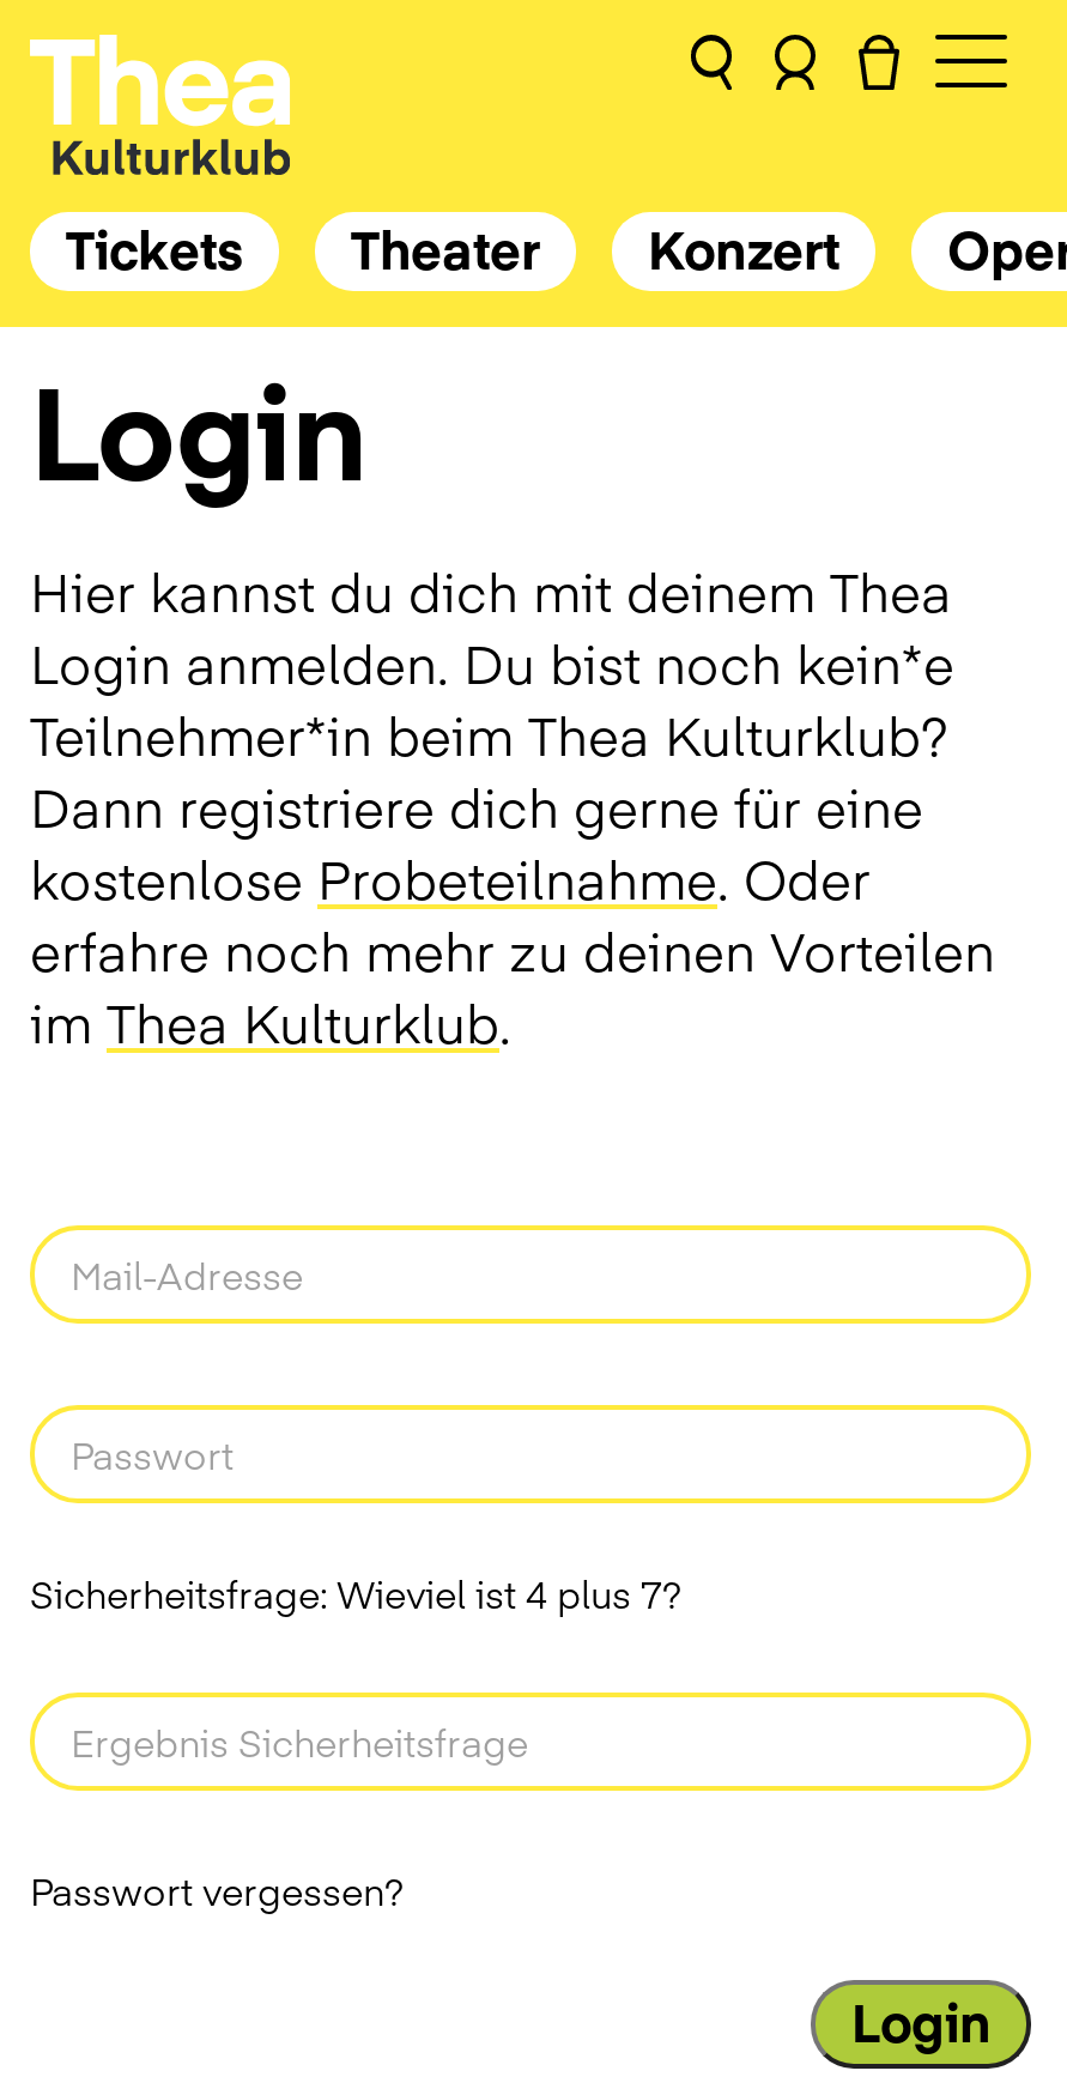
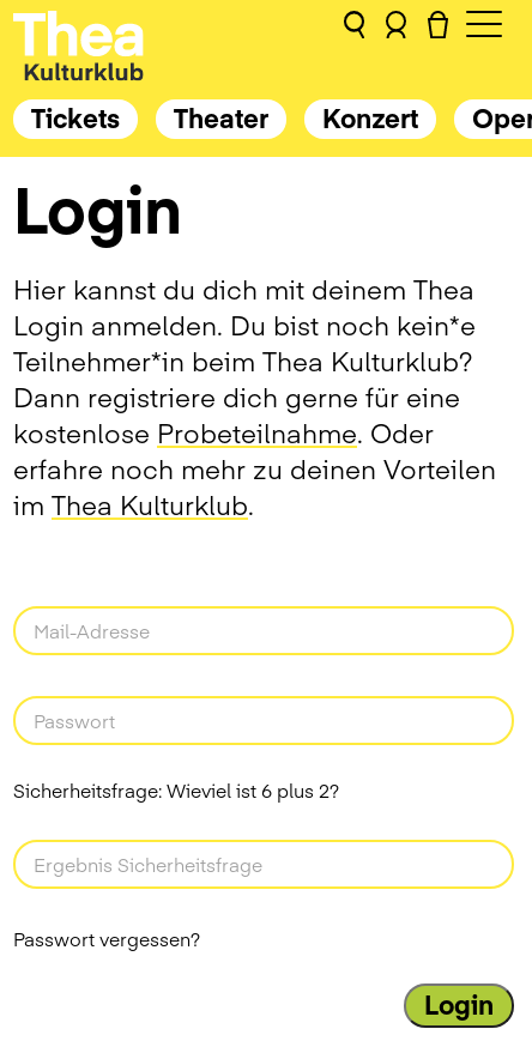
- Sicherheitsfrage: Wieviel ist 4 plus 7?
+ Sicherheitsfrage: Wieviel ist 6 plus 2?
